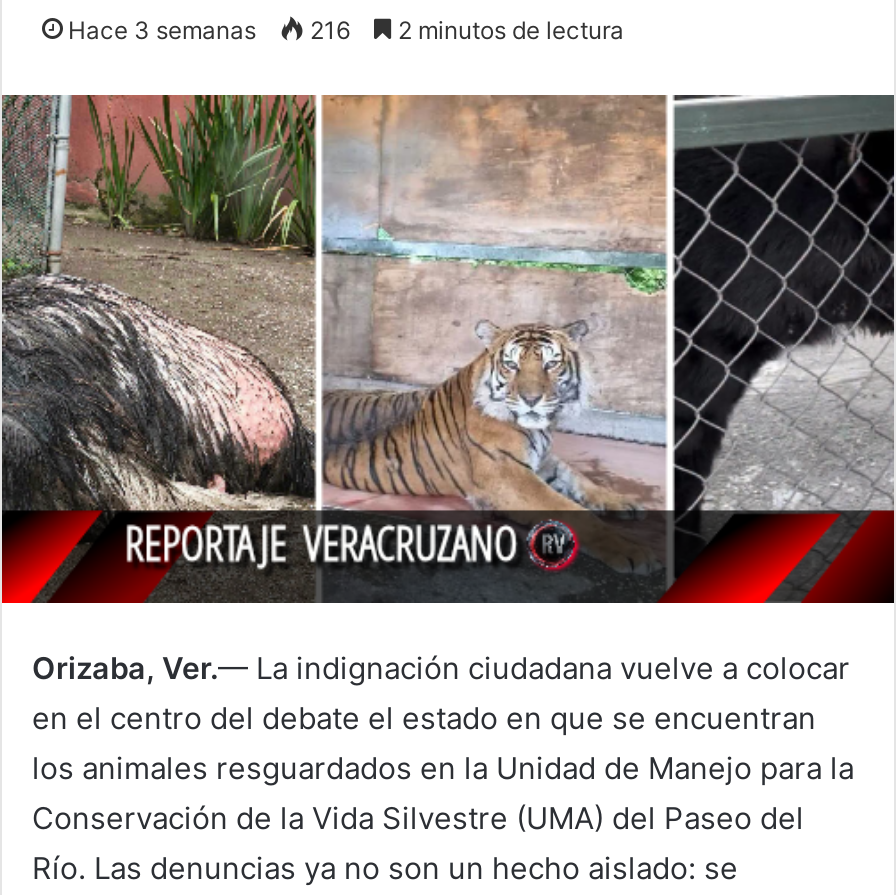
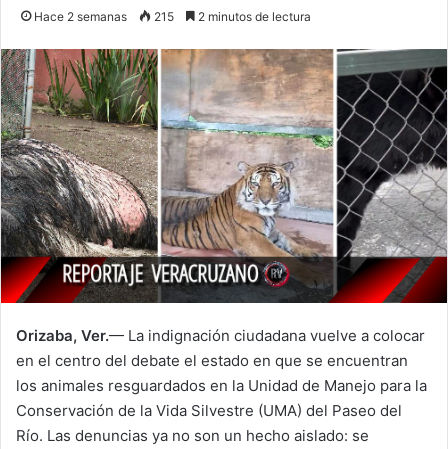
- Hace 3 semanas
+ Hace 2 semanas

- 216
+ 215
